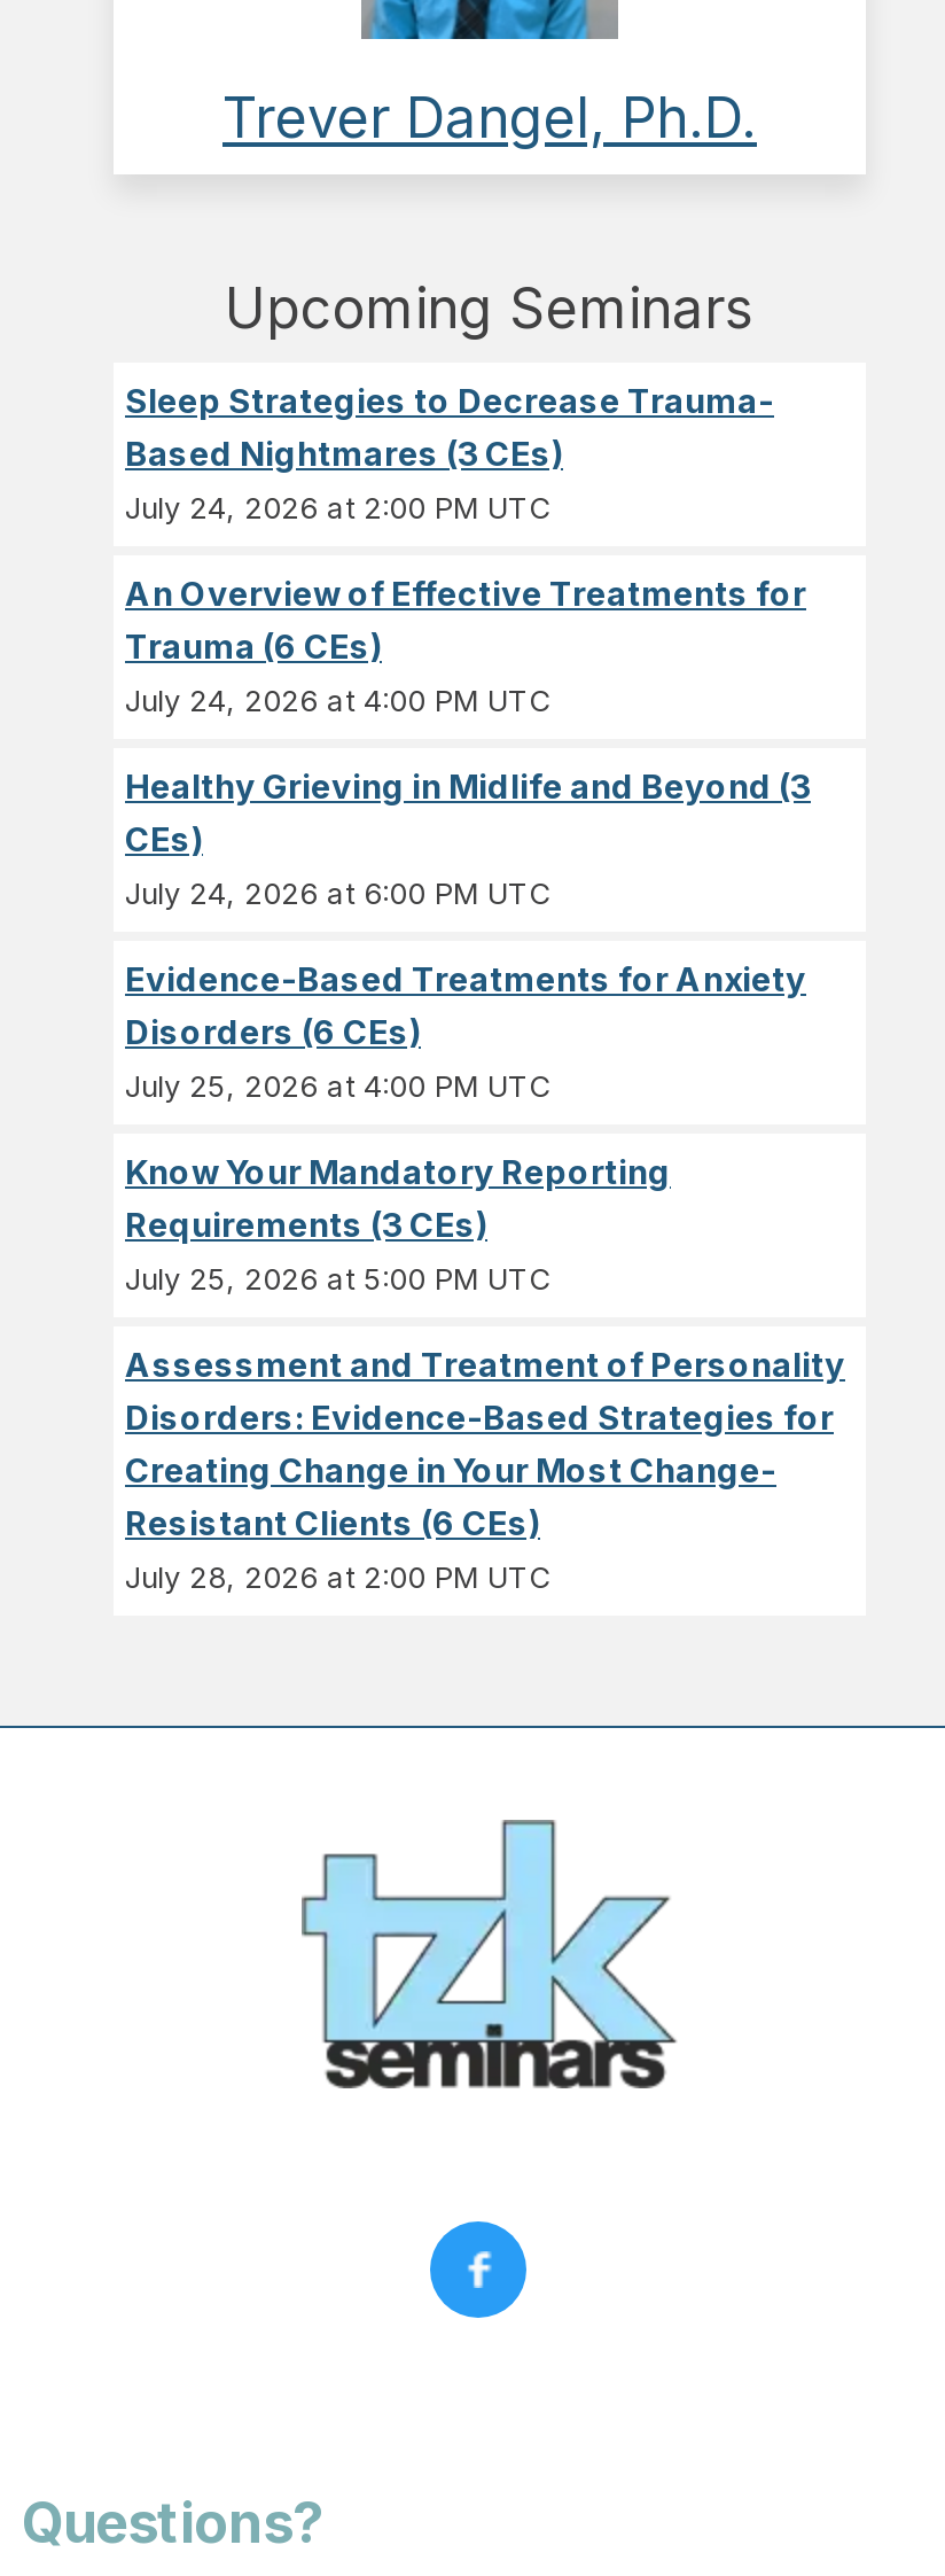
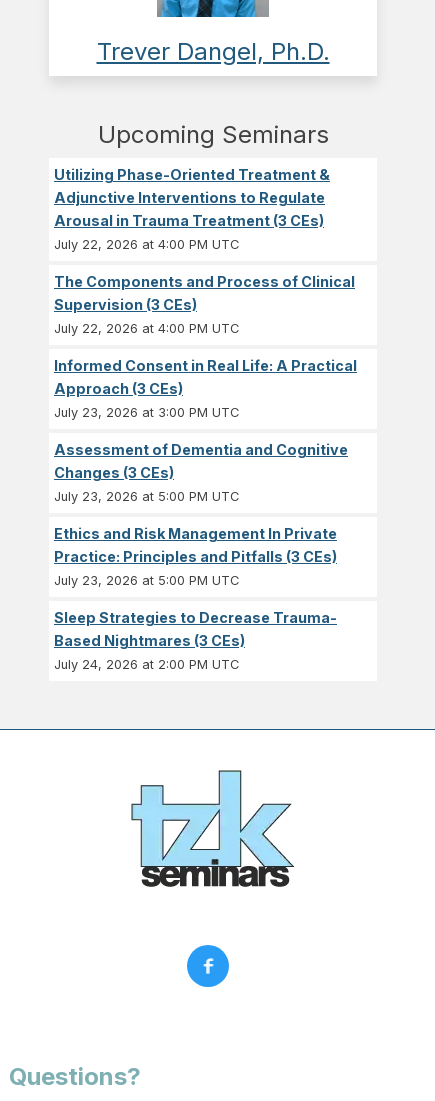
+ Utilizing Phase-Oriented Treatment &
+ Adjunctive Interventions to Regulate
+ Arousal in Trauma Treatment (3 CEs)
+ July 22, 2026 at 4:00 PM UTC
+ The Components and Process of Clinical
+ Supervision (3 CEs)
+ July 22, 2026 at 4:00 PM UTC
+ Informed Consent in Real Life: A Practical
+ Approach (3 CEs)
+ July 23, 2026 at 3:00 PM UTC
+ Assessment of Dementia and Cognitive
+ Changes (3 CEs)
+ July 23, 2026 at 5:00 PM UTC
+ Ethics and Risk Management In Private
+ Practice: Principles and Pitfalls (3 CEs)
+ July 23, 2026 at 5:00 PM UTC

moved down: Sleep Strategies to Decrease Trauma- | Based Nightmares (3 CEs) | July 24, 2026 at 2:00 PM UTC

- An Overview of Effective Treatments for
- Trauma (6 CEs)
- July 24, 2026 at 4:00 PM UTC
- Healthy Grieving in Midlife and Beyond (3
- CEs)
- July 24, 2026 at 6:00 PM UTC
- Evidence-Based Treatments for Anxiety
- Disorders (6 CEs)
- July 25, 2026 at 4:00 PM UTC
- Know Your Mandatory Reporting
- Requirements (3 CEs)
- July 25, 2026 at 5:00 PM UTC
- Assessment and Treatment of Personality
- Disorders: Evidence-Based Strategies for
- Creating Change in Your Most Change-
- Resistant Clients (6 CEs)
- July 28, 2026 at 2:00 PM UTC
